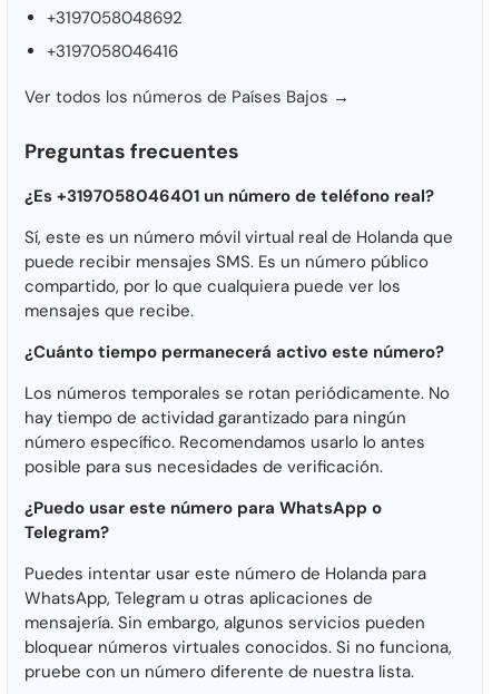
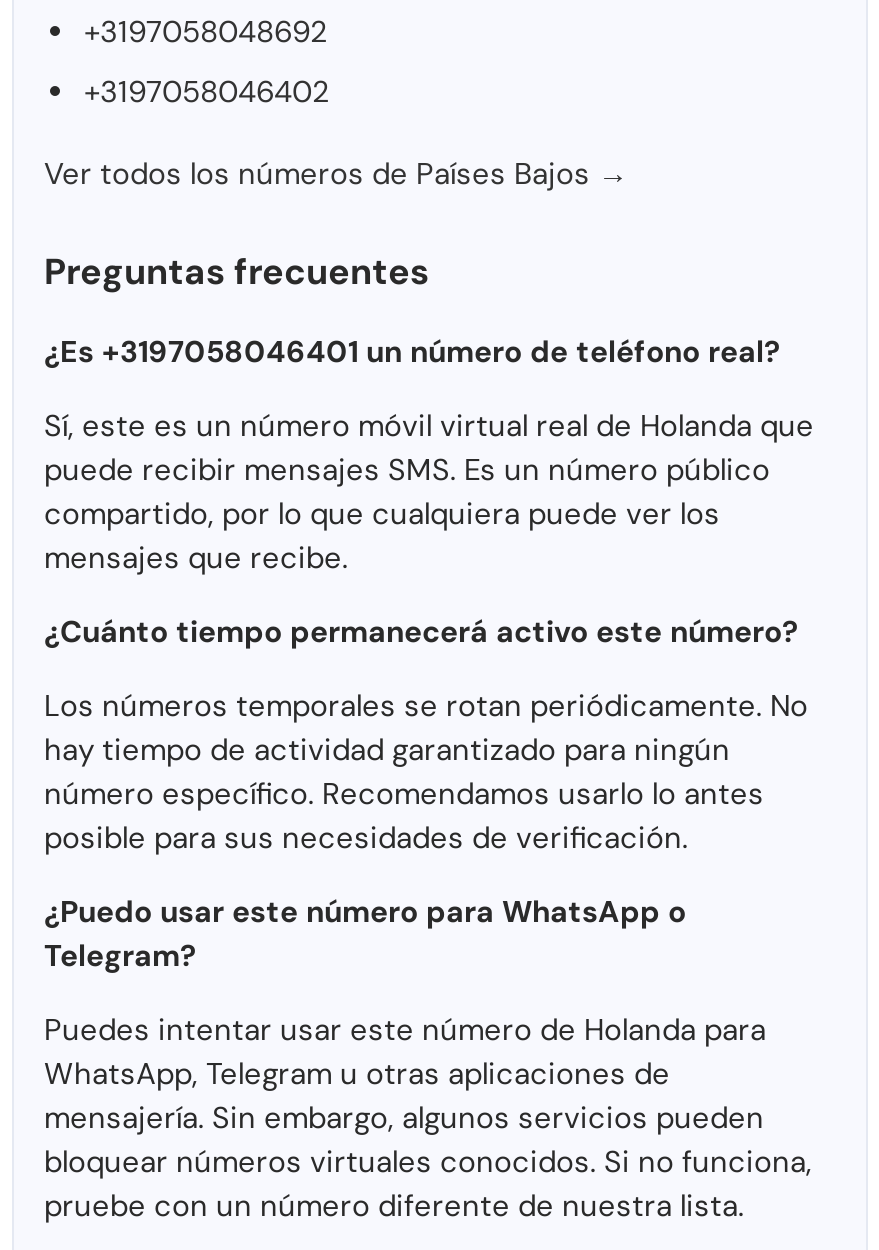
- +3197058046416
+ +3197058046402
